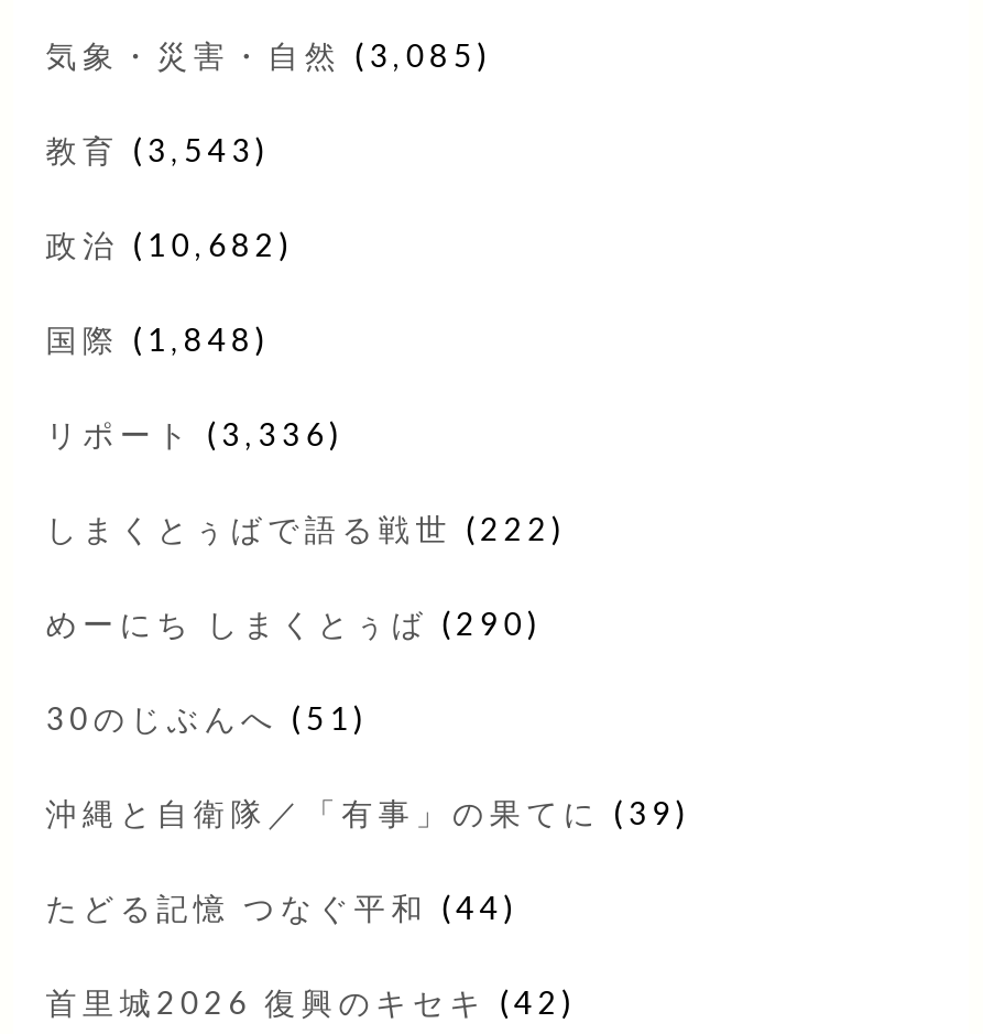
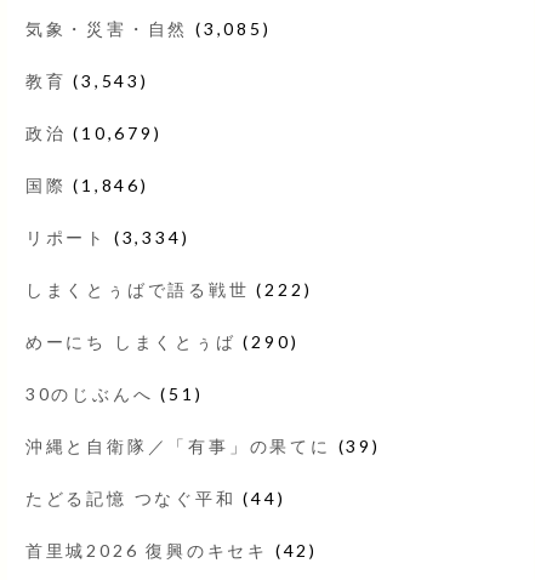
- 政治(10,682)
+ 政治(10,679)

- 国際(1,848)
+ 国際(1,846)

- リポート(3,336)
+ リポート(3,334)
